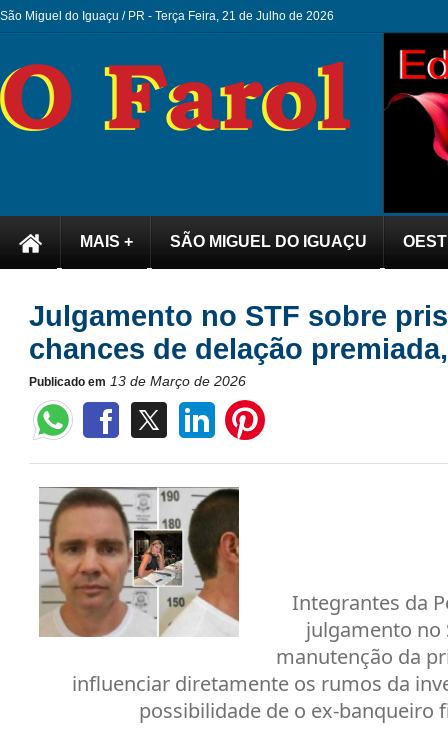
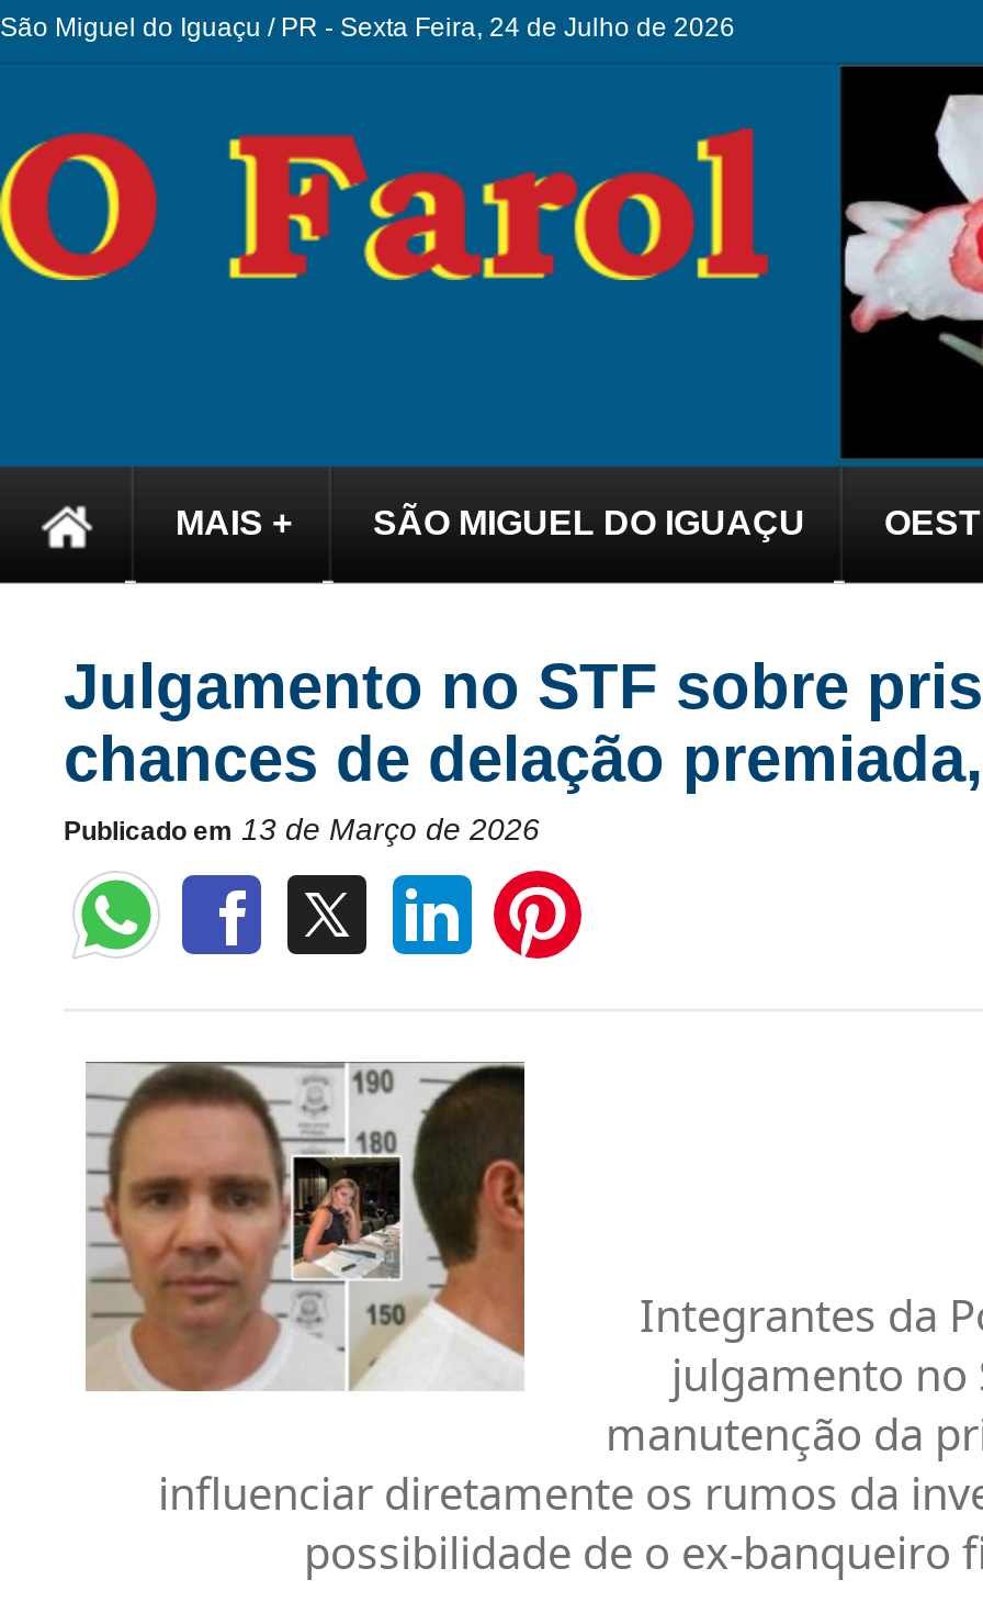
- São Miguel do Iguaçu / PR - Terça Feira, 21 de Julho de 2026
+ São Miguel do Iguaçu / PR - Sexta Feira, 24 de Julho de 2026

- [image]
+ [image]
